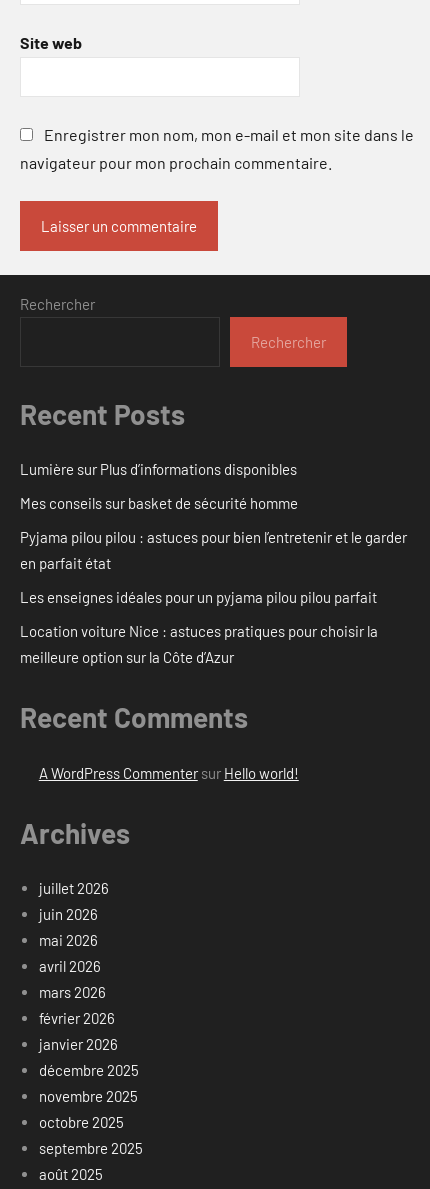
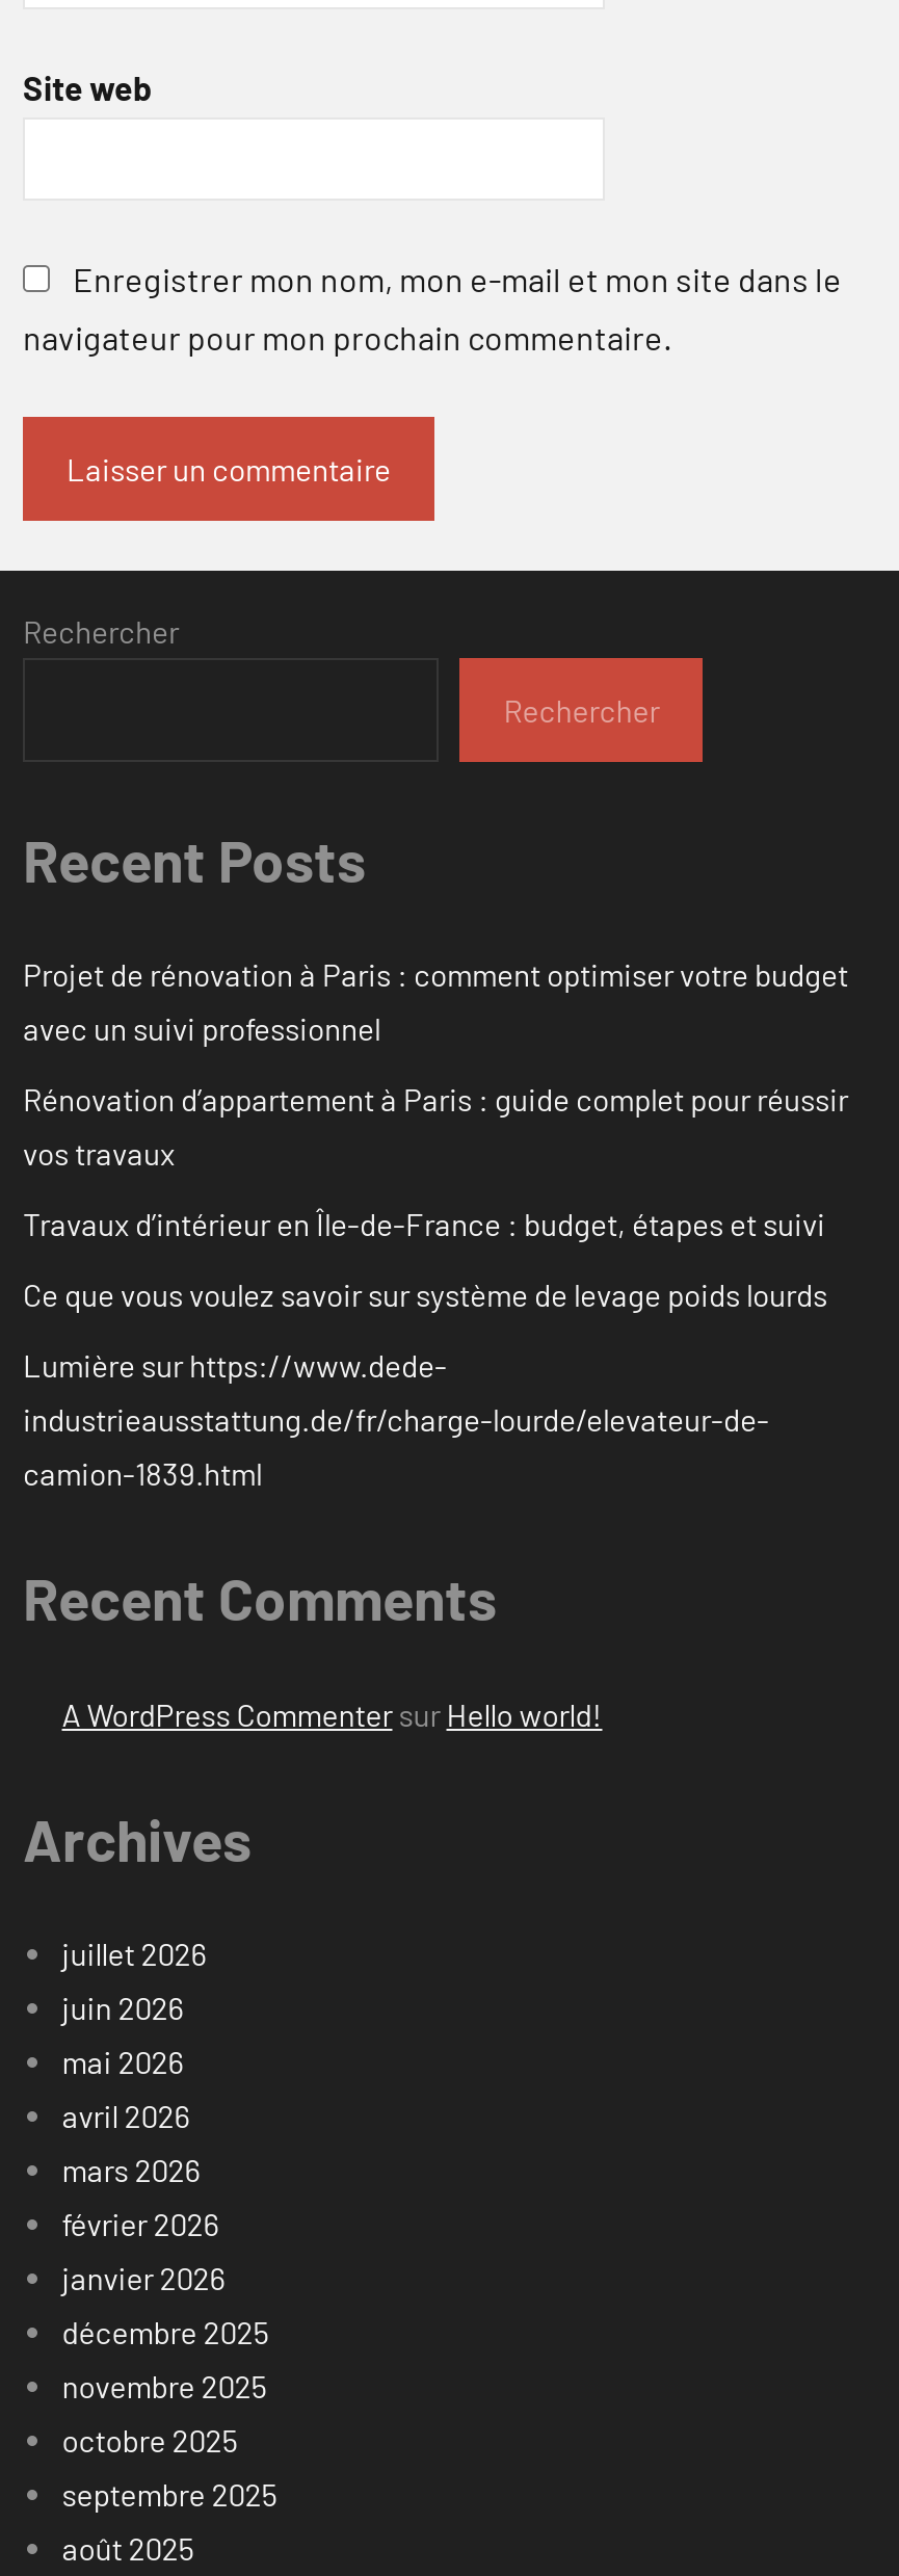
- Lumière sur Plus d’informations disponibles
+ Projet de rénovation à Paris : comment optimiser votre budget
+ avec un suivi professionnel

- Mes conseils sur basket de sécurité homme
+ Rénovation d’appartement à Paris : guide complet pour réussir
+ vos travaux

- Pyjama pilou pilou : astuces pour bien l’entretenir et le garder
- en parfait état
+ Travaux d’intérieur en Île-de-France : budget, étapes et suivi

- Les enseignes idéales pour un pyjama pilou pilou parfait
+ Ce que vous voulez savoir sur système de levage poids lourds

- Location voiture Nice : astuces pratiques pour choisir la
- meilleure option sur la Côte d’Azur
+ Lumière sur https://www.dede-
+ industrieausstattung.de/fr/charge-lourde/elevateur-de-
+ camion-1839.html
